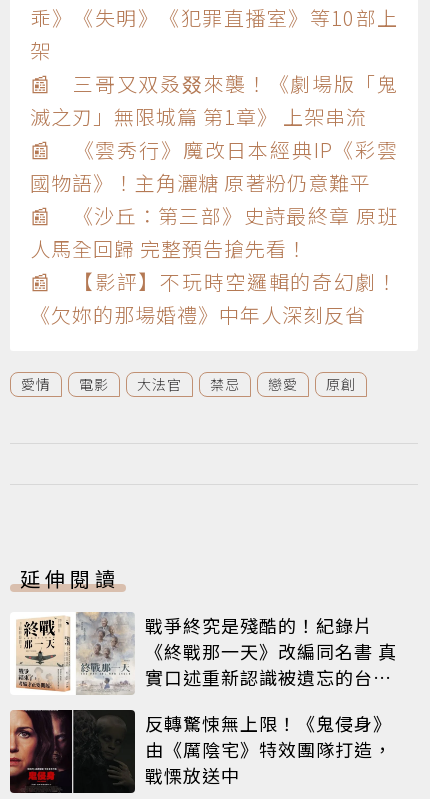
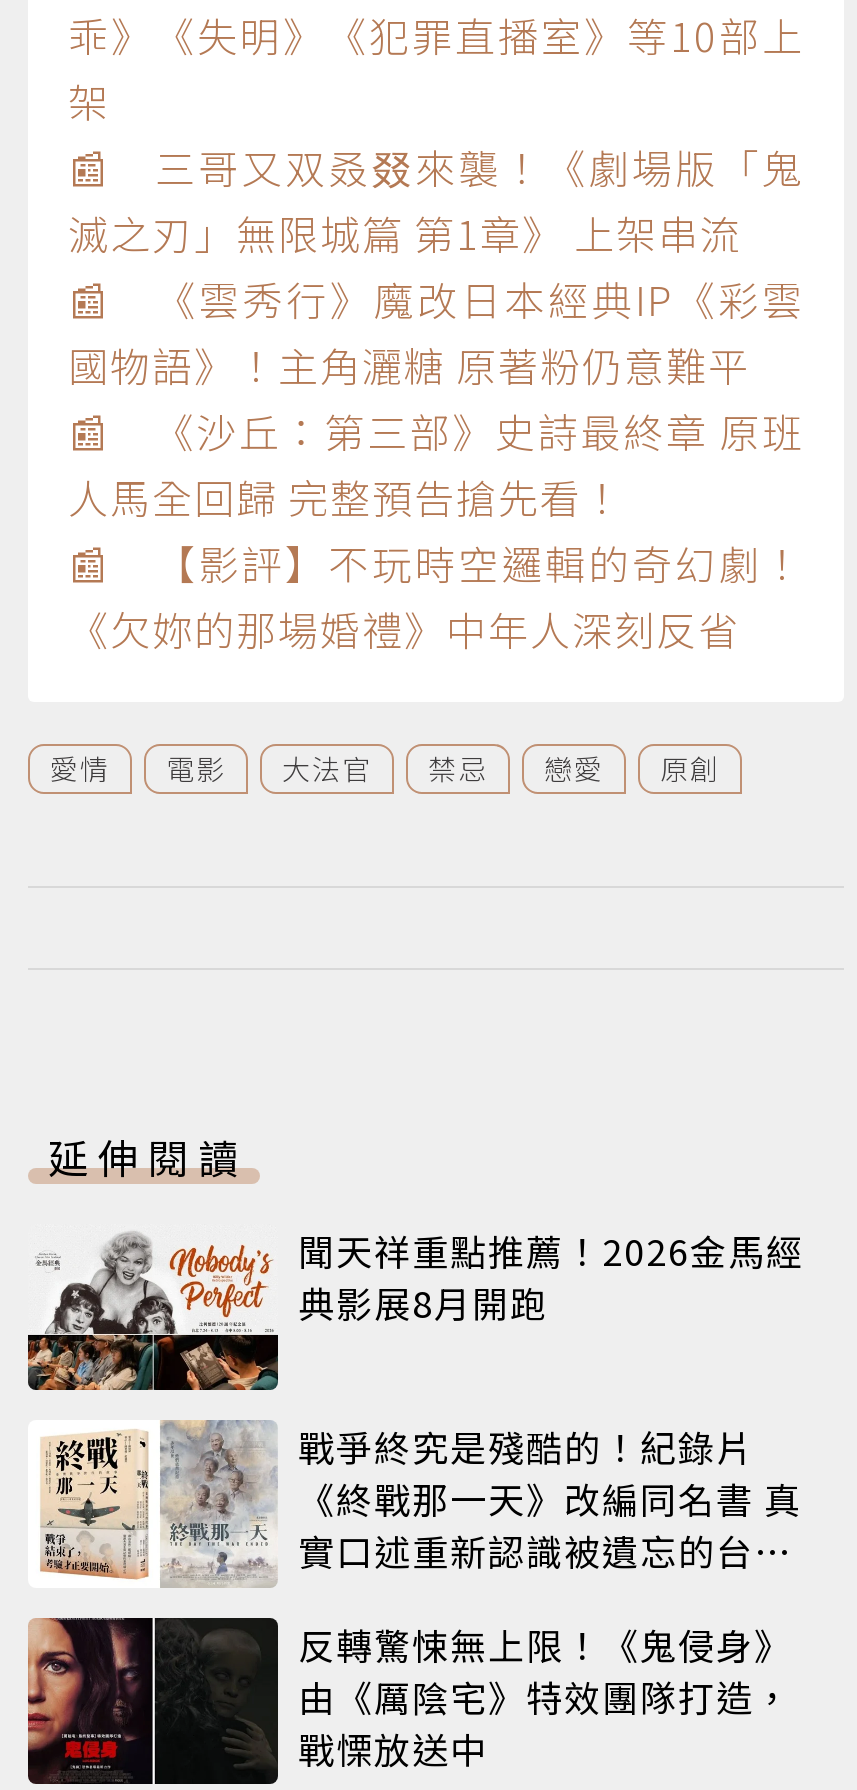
+ [image]
+ 聞天祥重點推薦！2026金馬經
+ 典影展8月開跑
